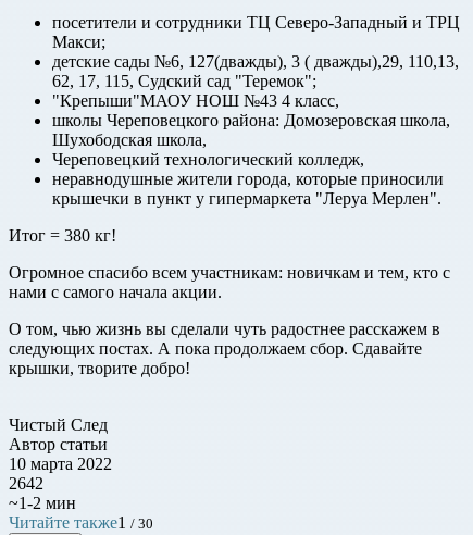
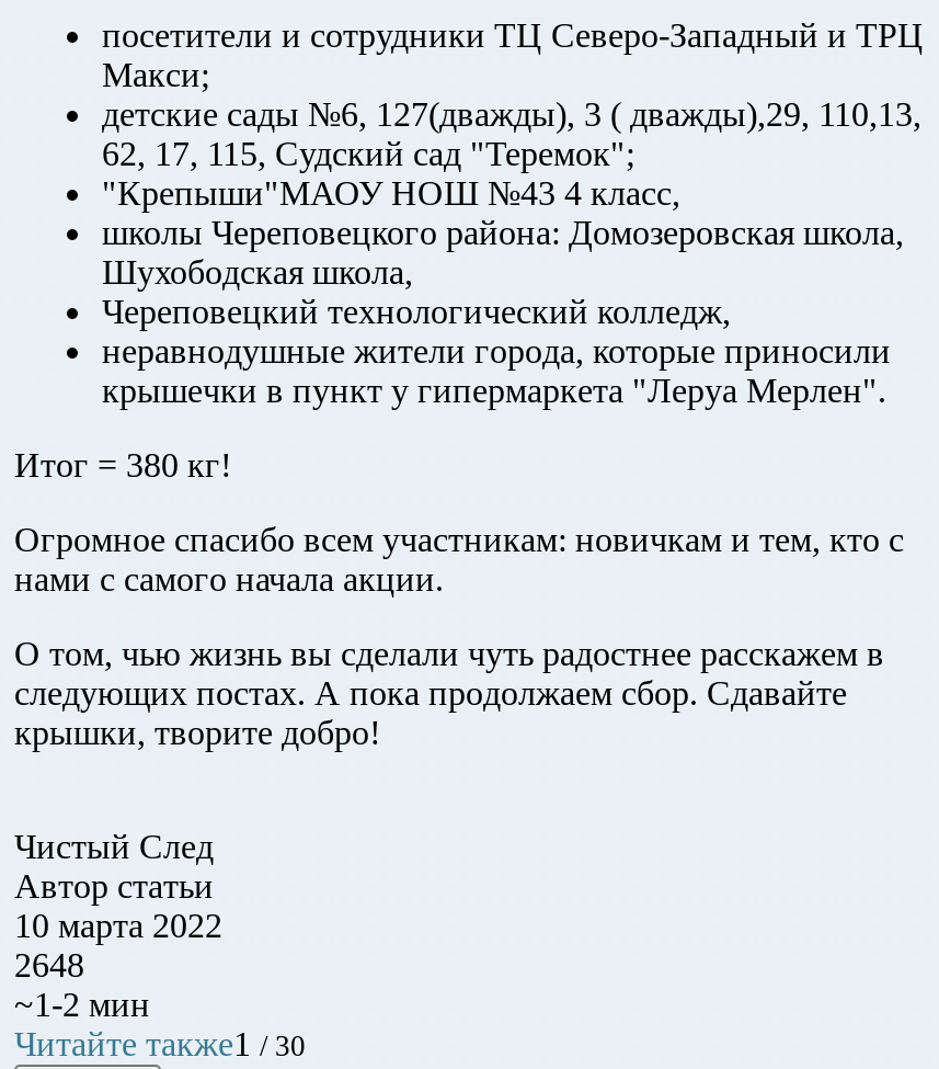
- 2642
+ 2648
